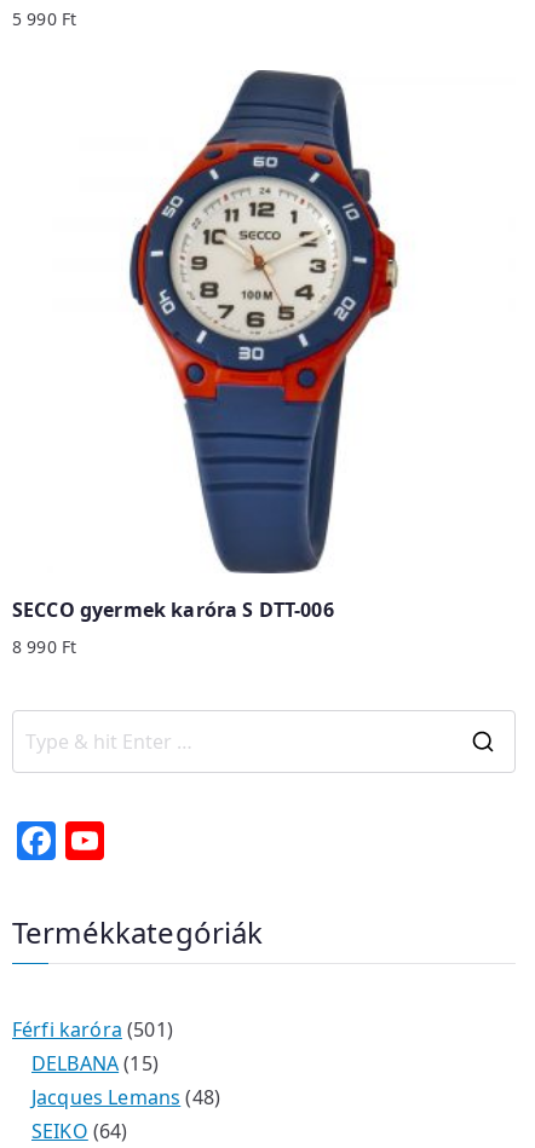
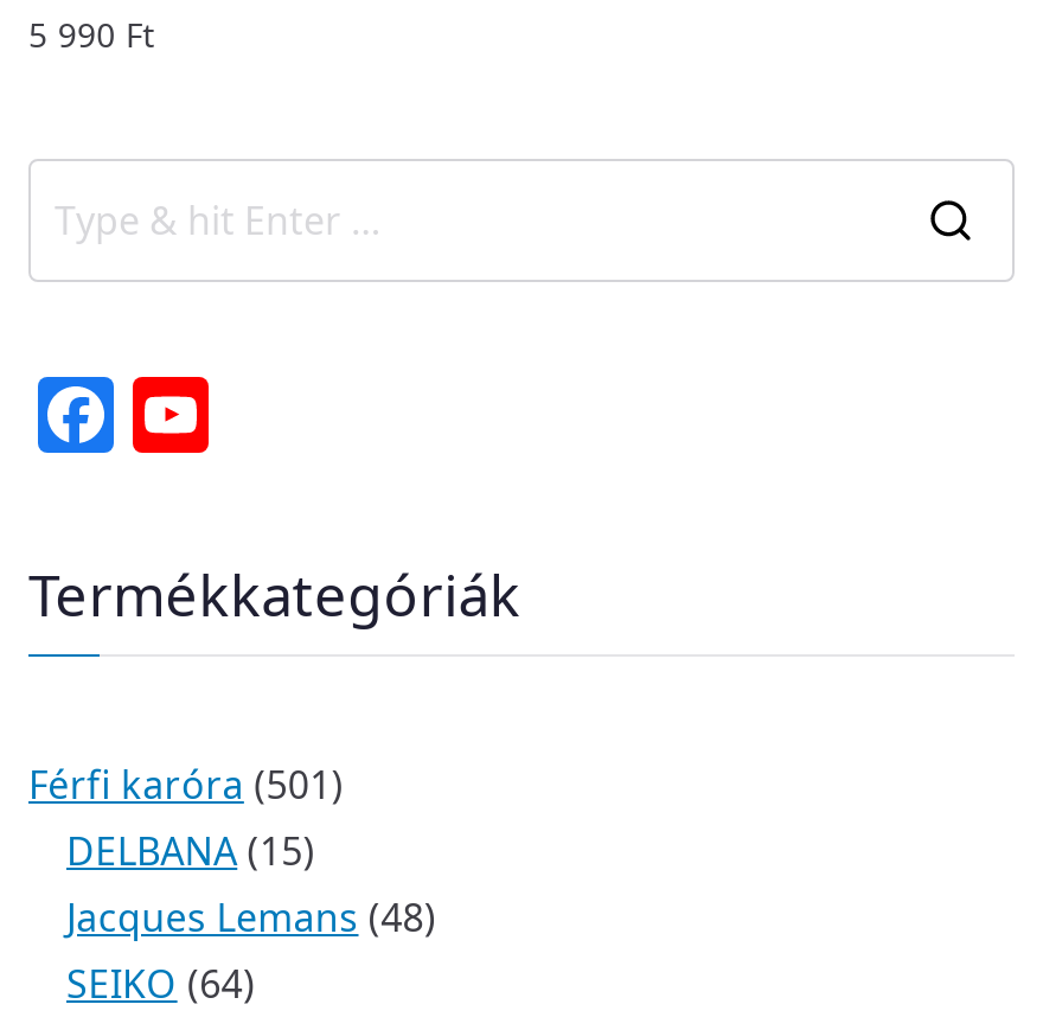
- [image]
- SECCO gyermek karóra S DTT-006
- 8 990 Ft
